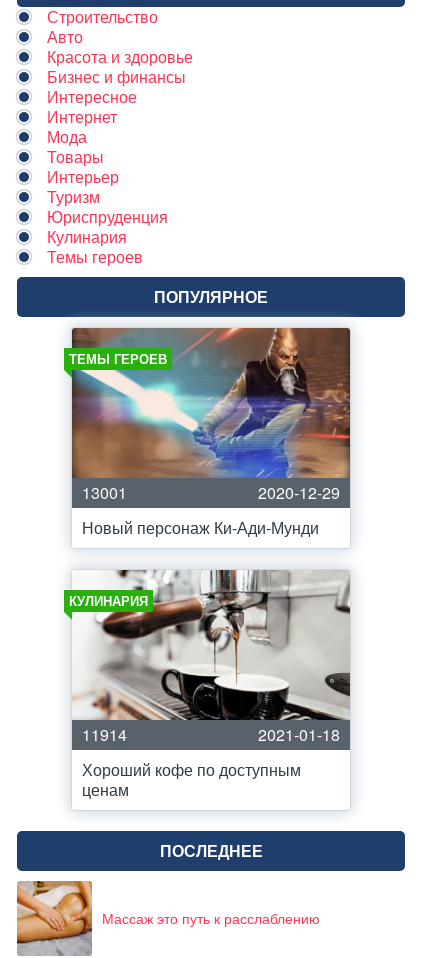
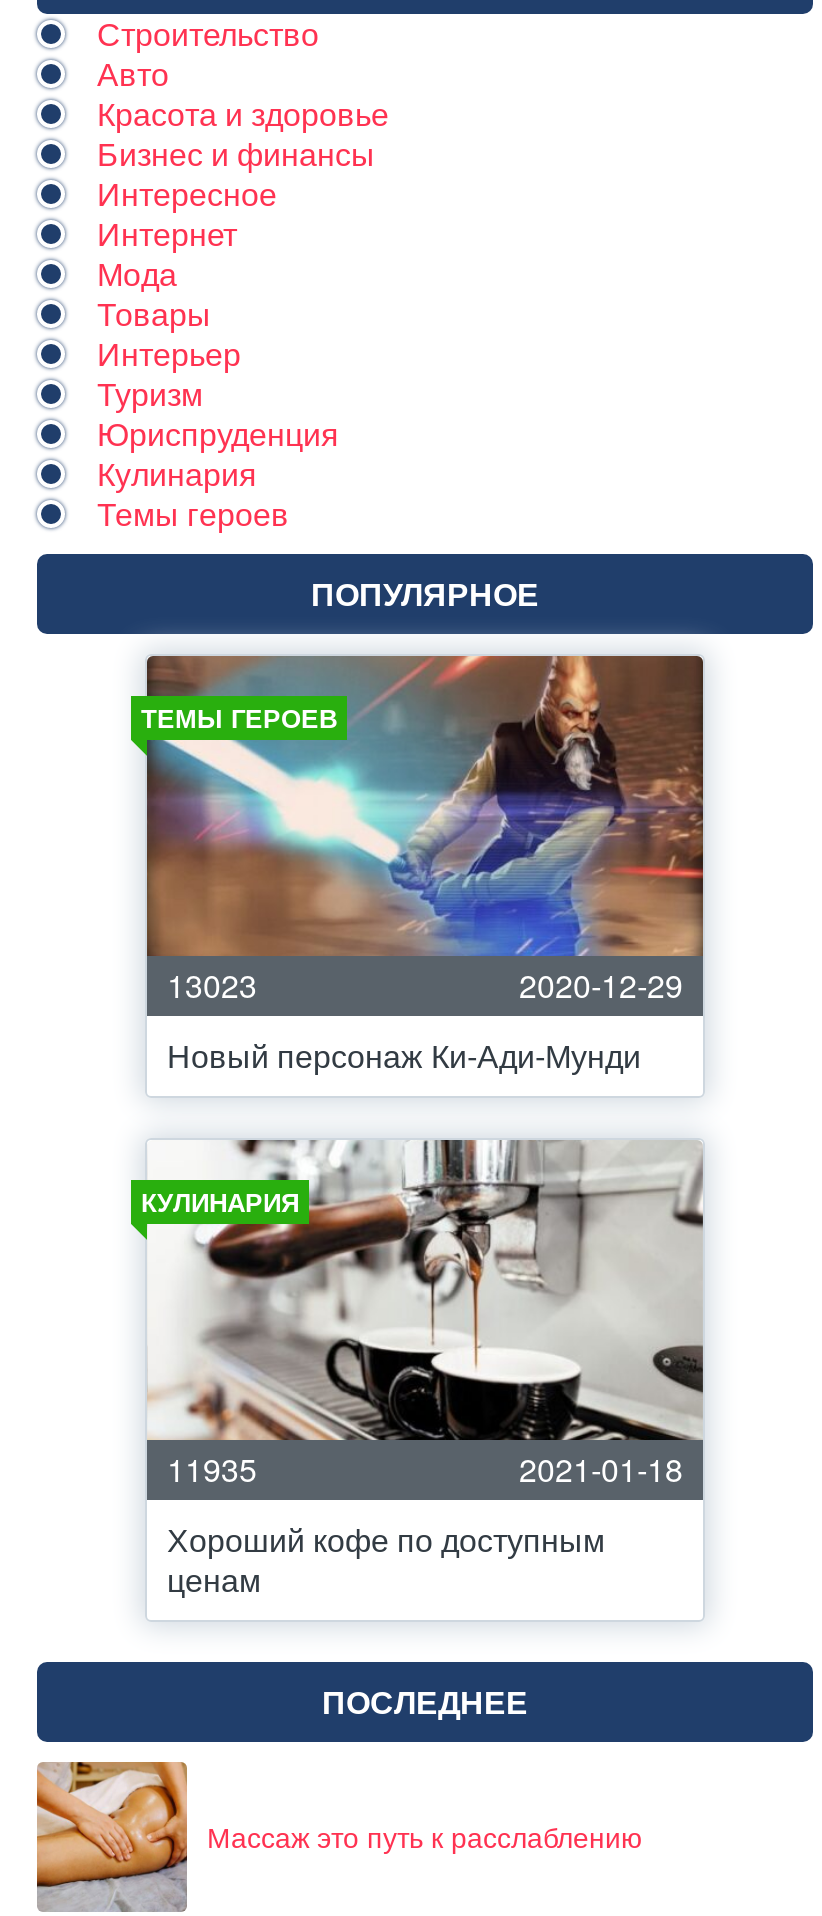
- 13001
+ 13023

- 11914
+ 11935
